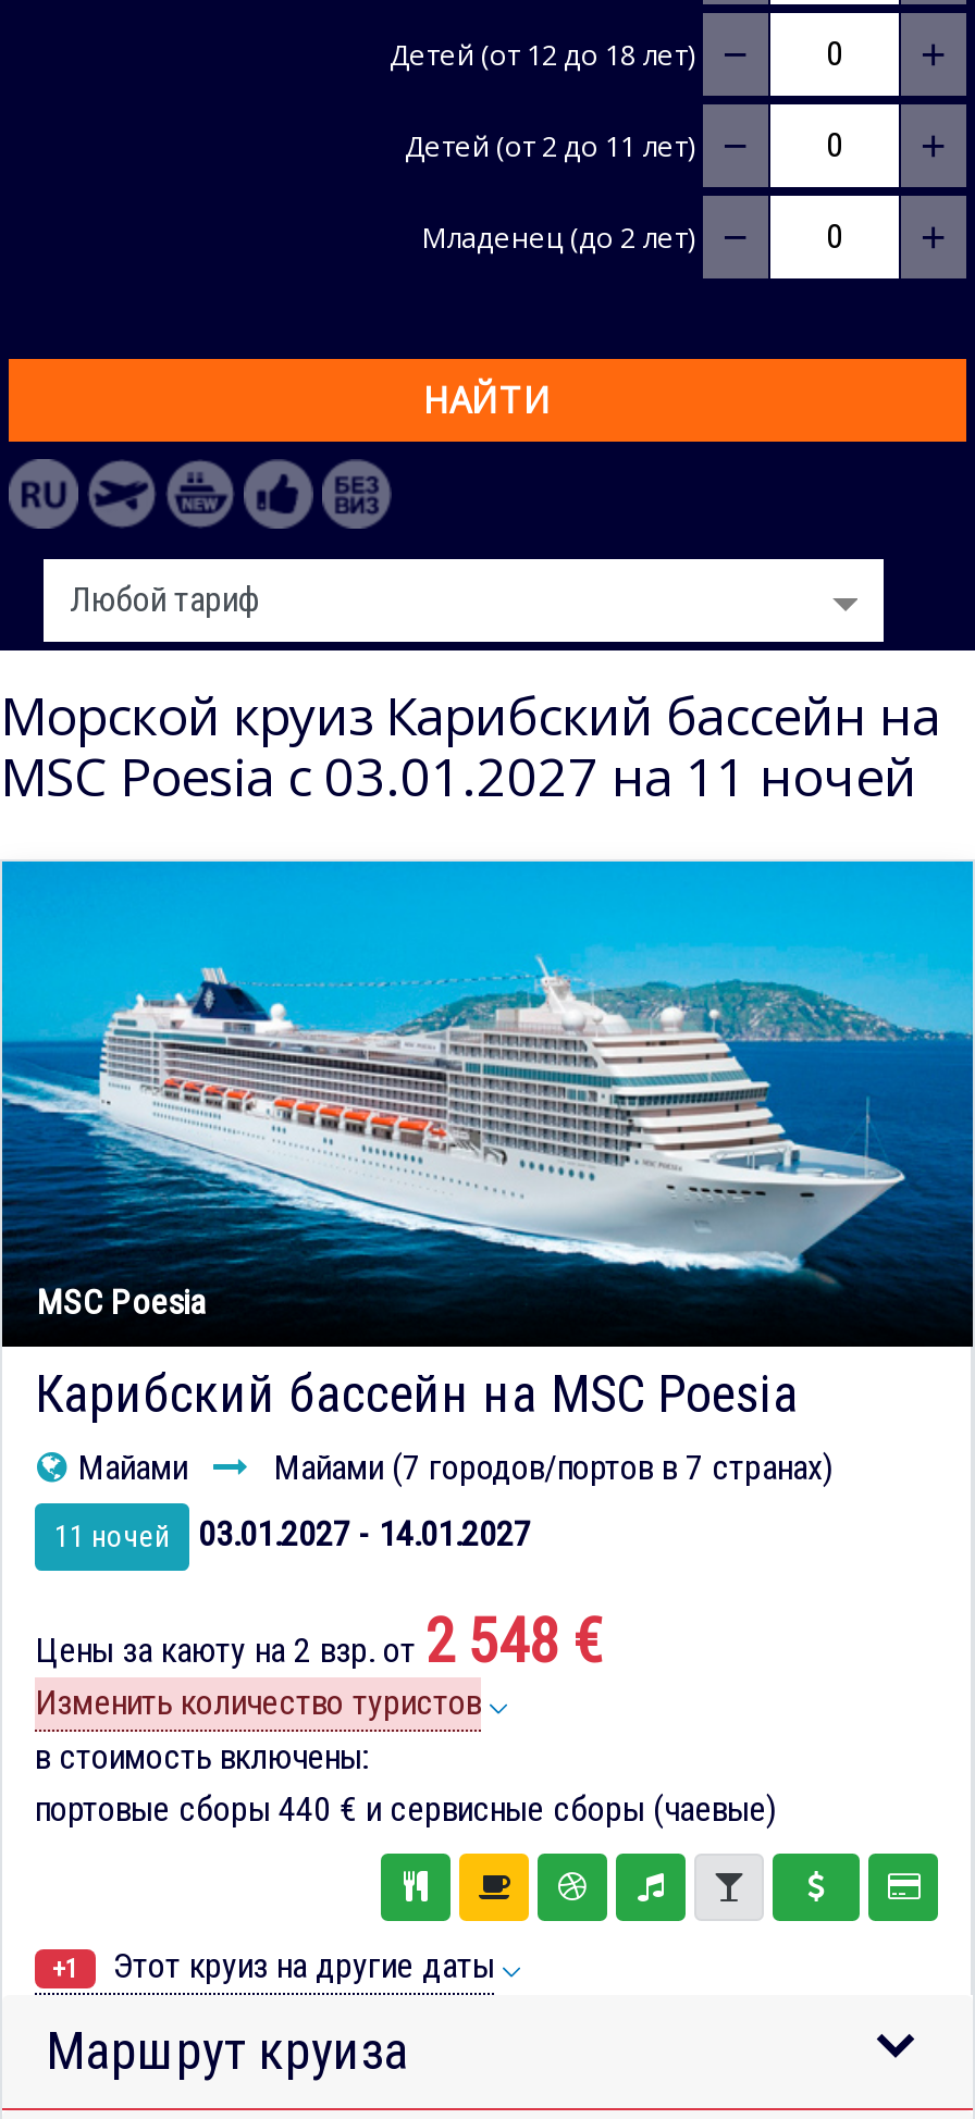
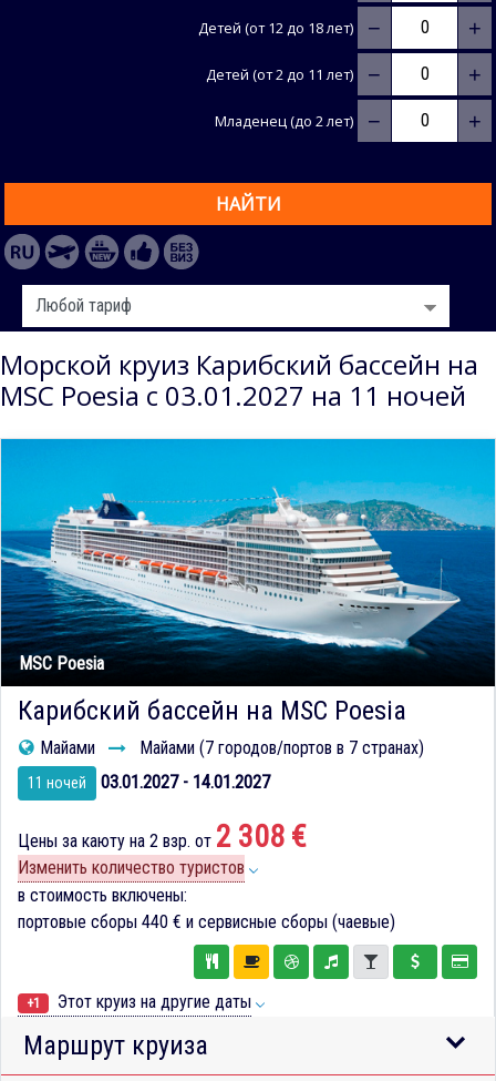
- Цены за каюту на 2 взр. от 2 548 €
+ Цены за каюту на 2 взр. от 2 308 €
